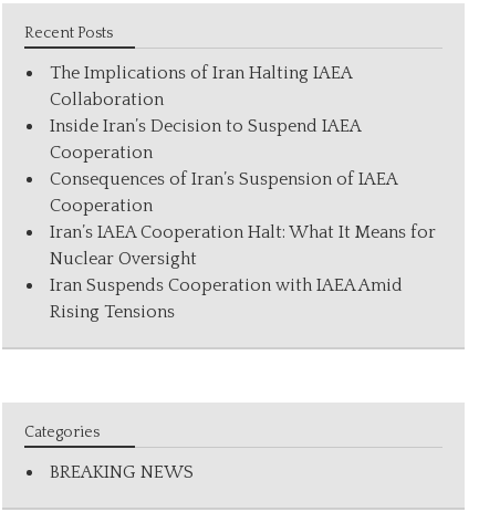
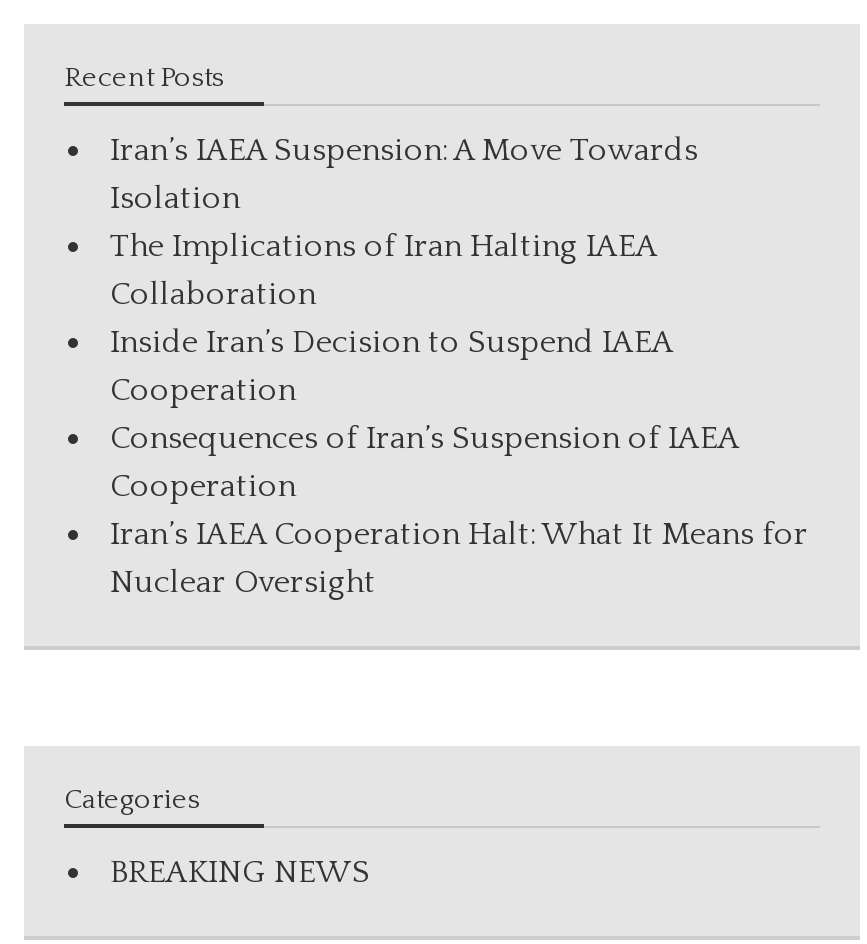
+ Iran’s IAEA Suspension: A Move Towards
+ Isolation

moved down: The Implications of Iran Halting IAEA | Collaboration | Inside Iran’s Decision to Suspend IAEA | Cooperation | Consequences of Iran’s Suspension of IAEA | Cooperation | Iran’s IAEA Cooperation Halt: What It Means for | Nuclear Oversight

- Iran Suspends Cooperation with IAEA Amid
- Rising Tensions
